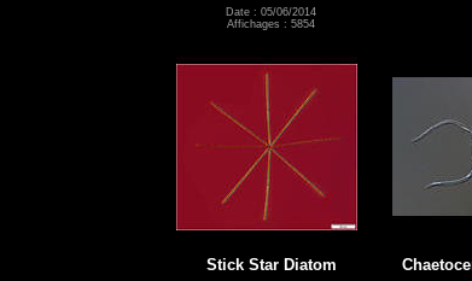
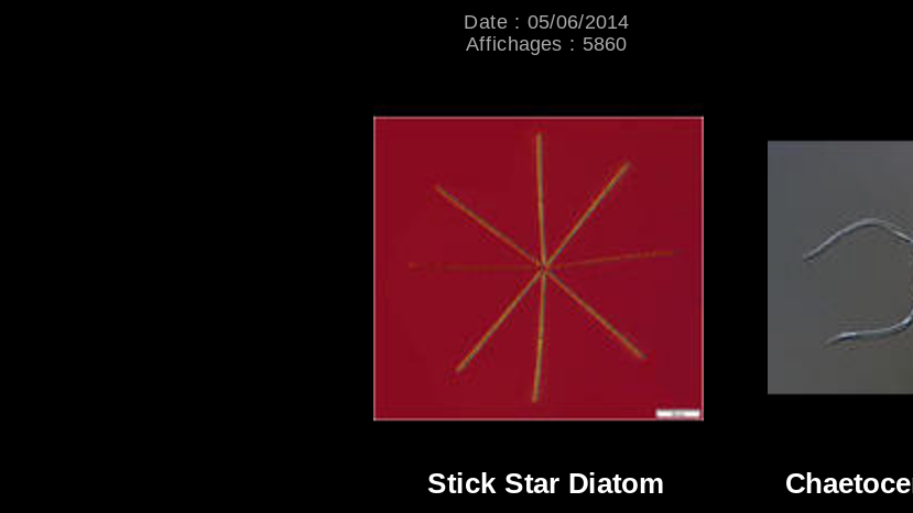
- Affichages : 5854
+ Affichages : 5860
